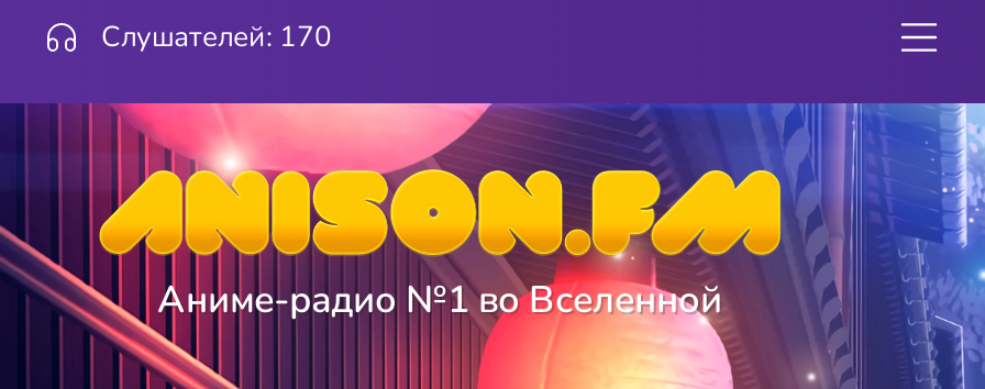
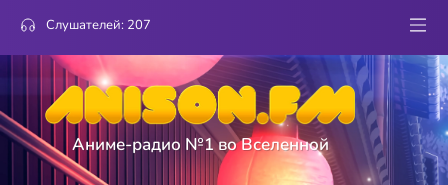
- Слушателей: 170
+ Слушателей: 207
